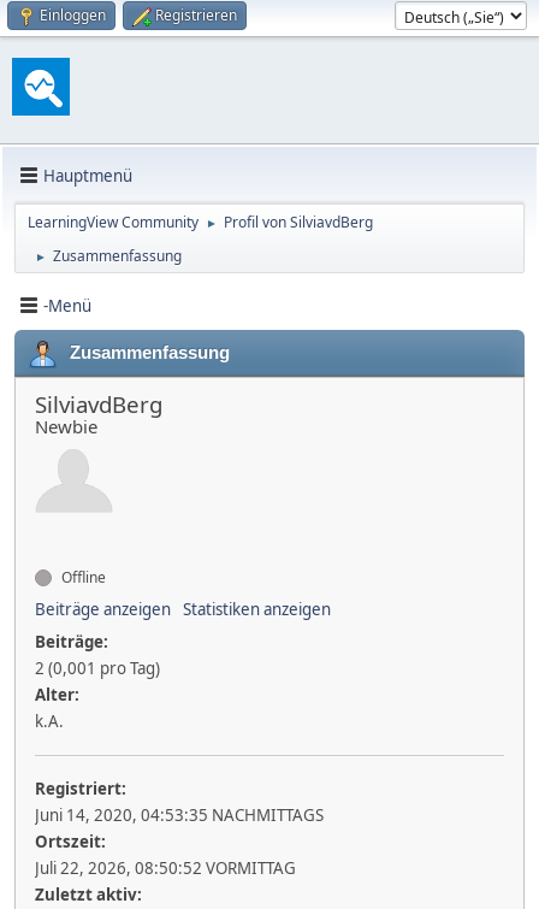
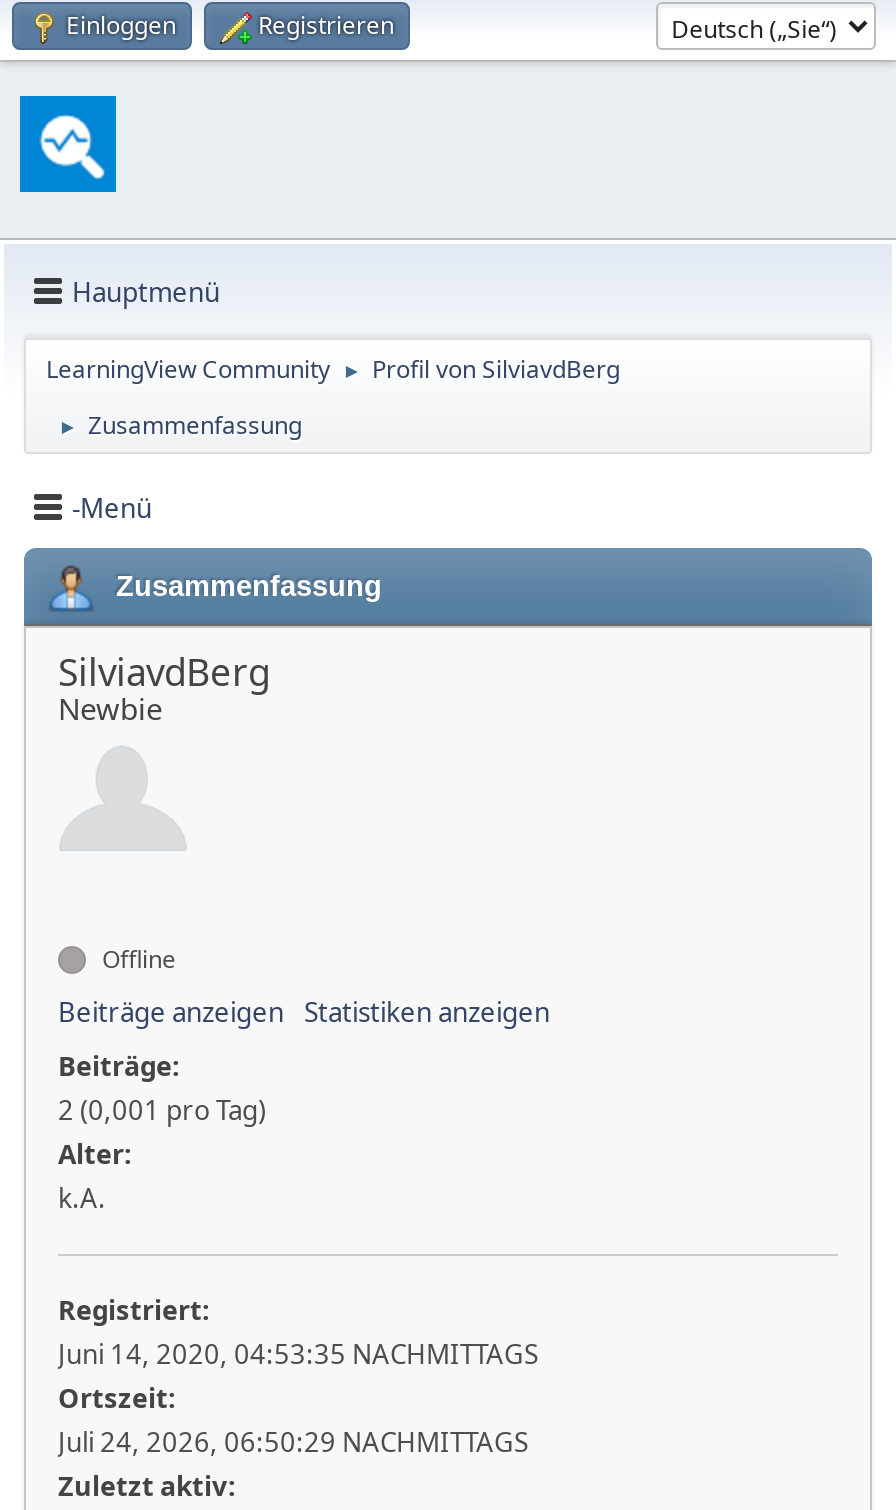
- Juli 22, 2026, 08:50:52 VORMITTAG
+ Juli 24, 2026, 06:50:29 NACHMITTAGS
